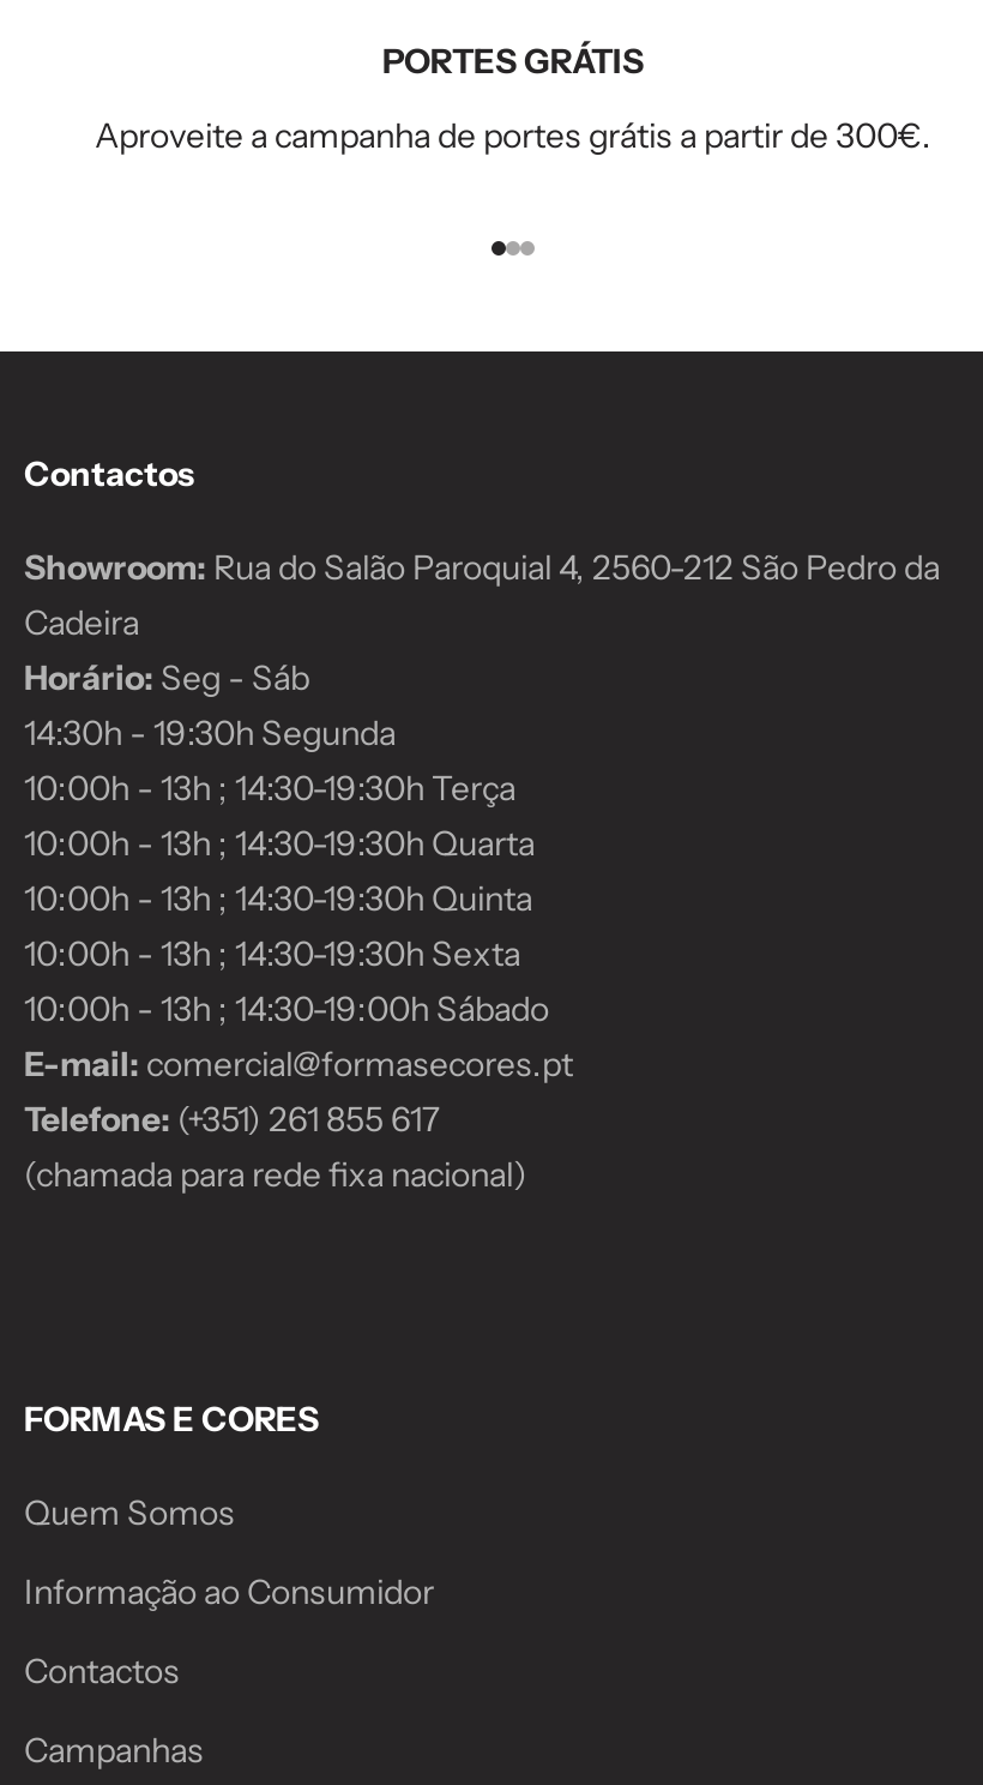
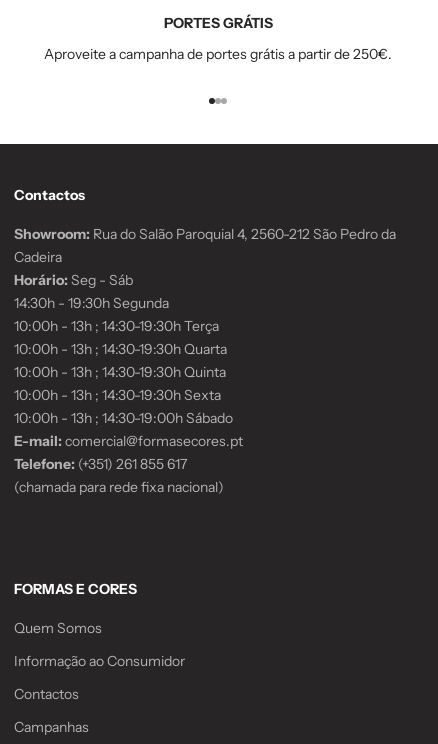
- Aproveite a campanha de portes grátis a partir de 300€.
+ Aproveite a campanha de portes grátis a partir de 250€.
